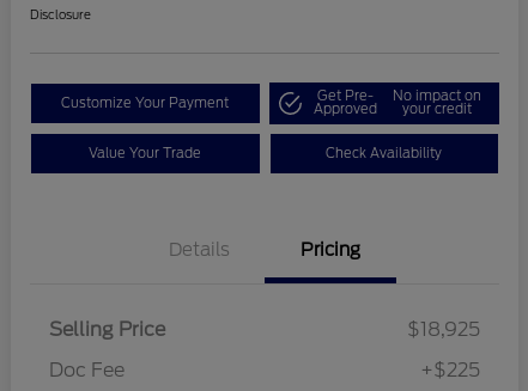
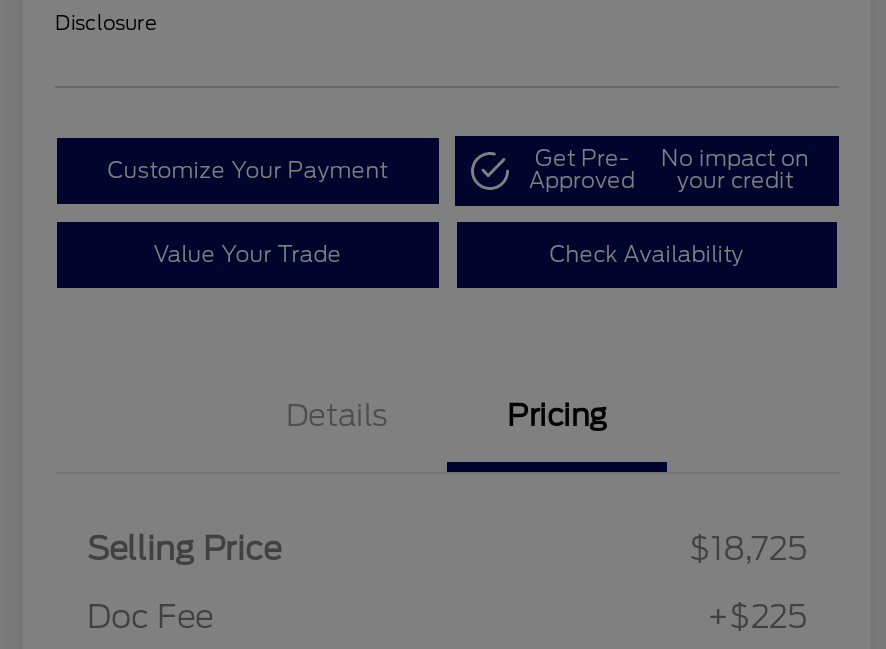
- $18,925
+ $18,725
